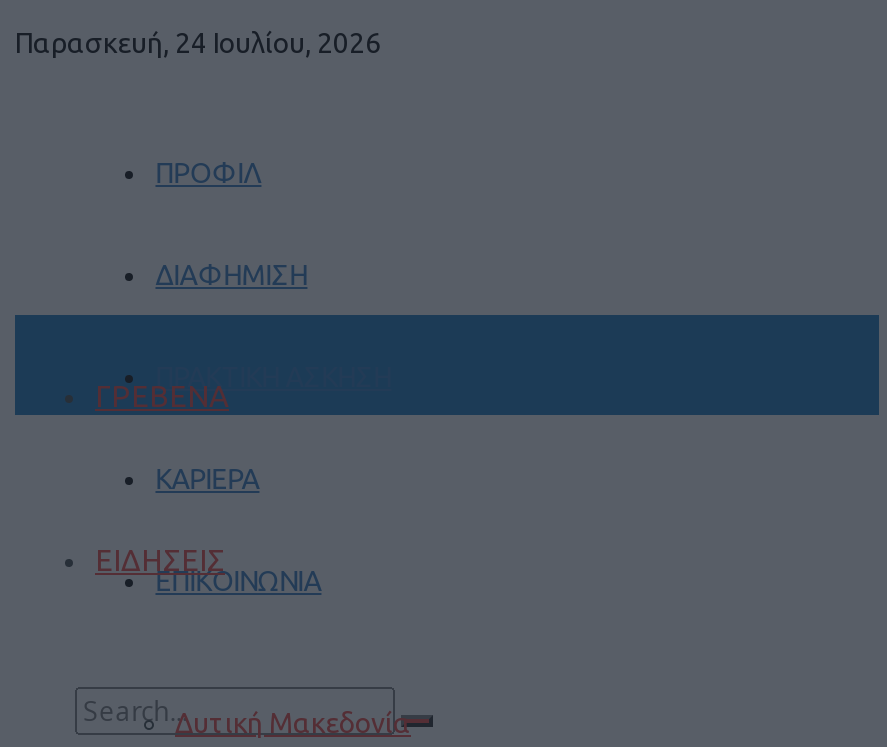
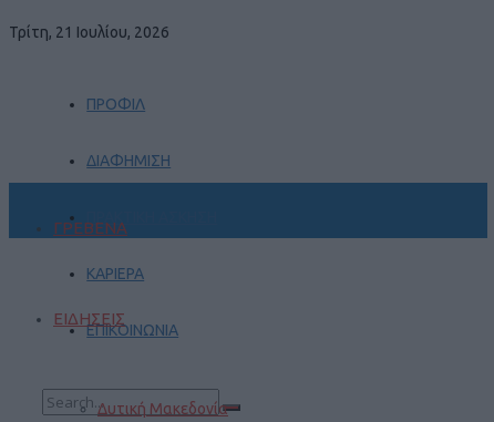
- Παρασκευή, 24 Ιουλίου, 2026
+ Τρίτη, 21 Ιουλίου, 2026
